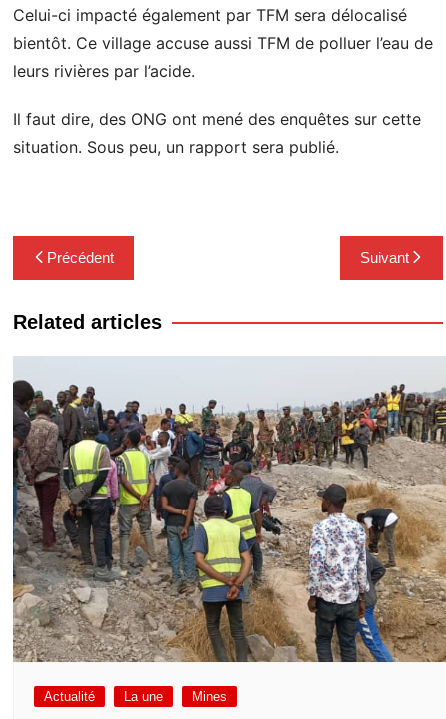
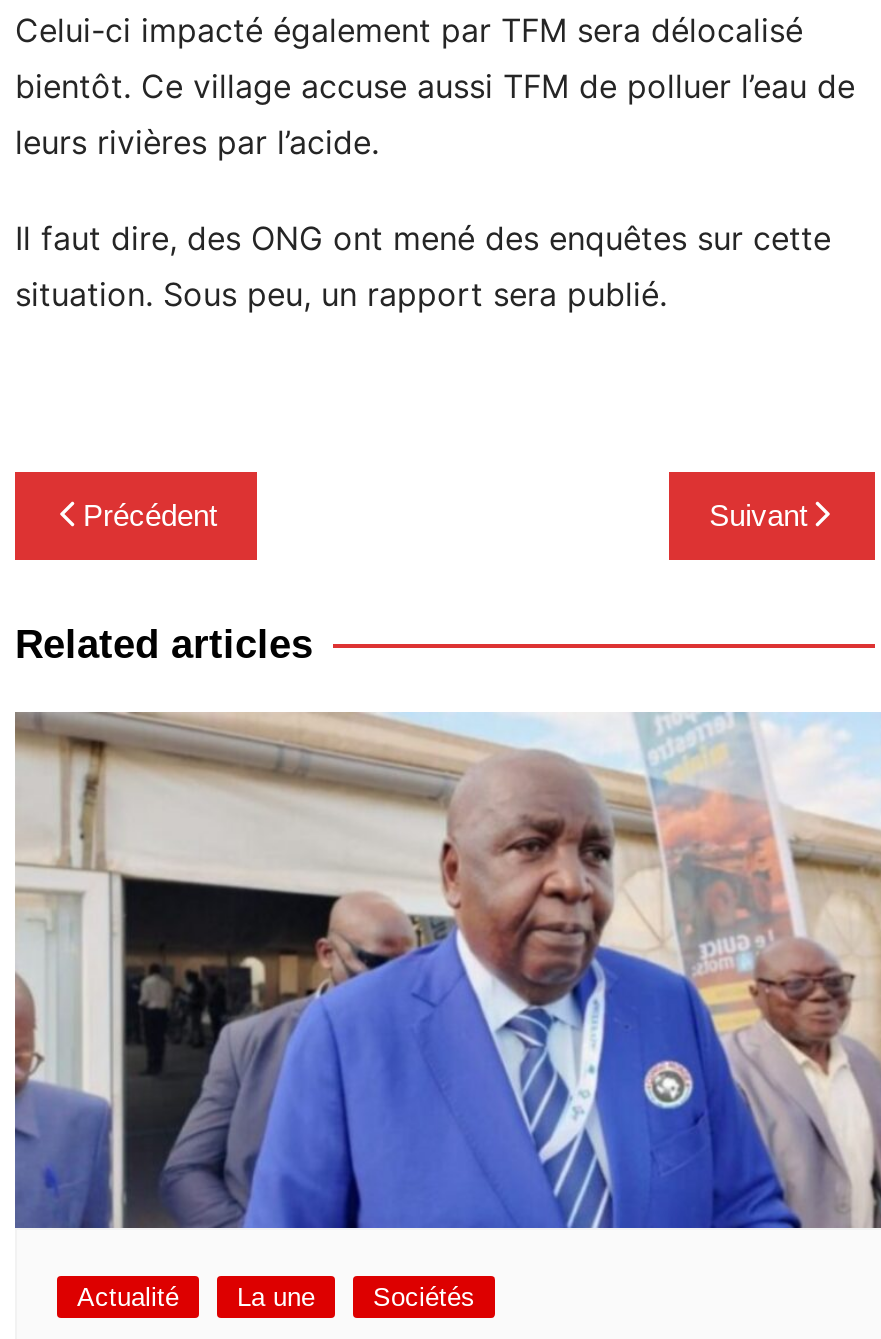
- [image]
- Mines
+ [image]
+ Sociétés
